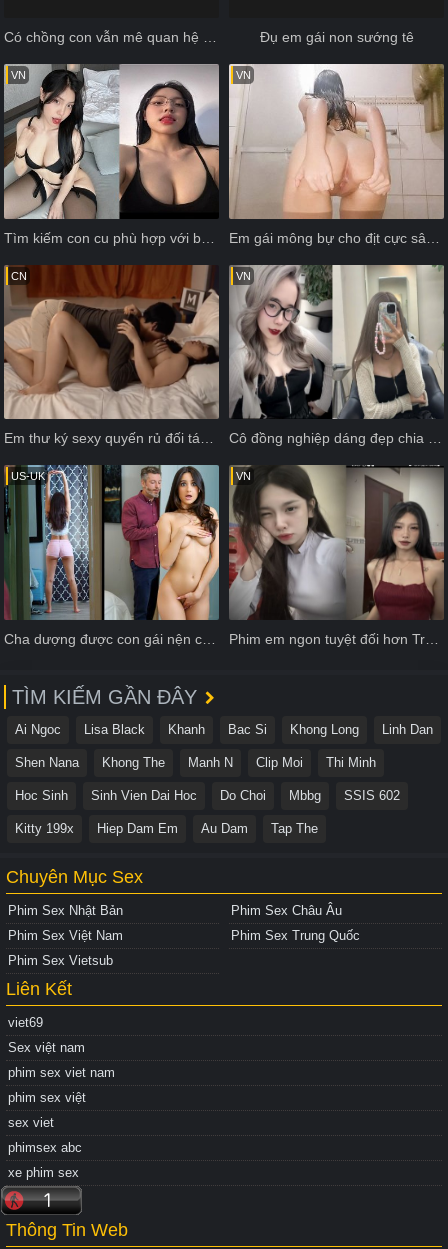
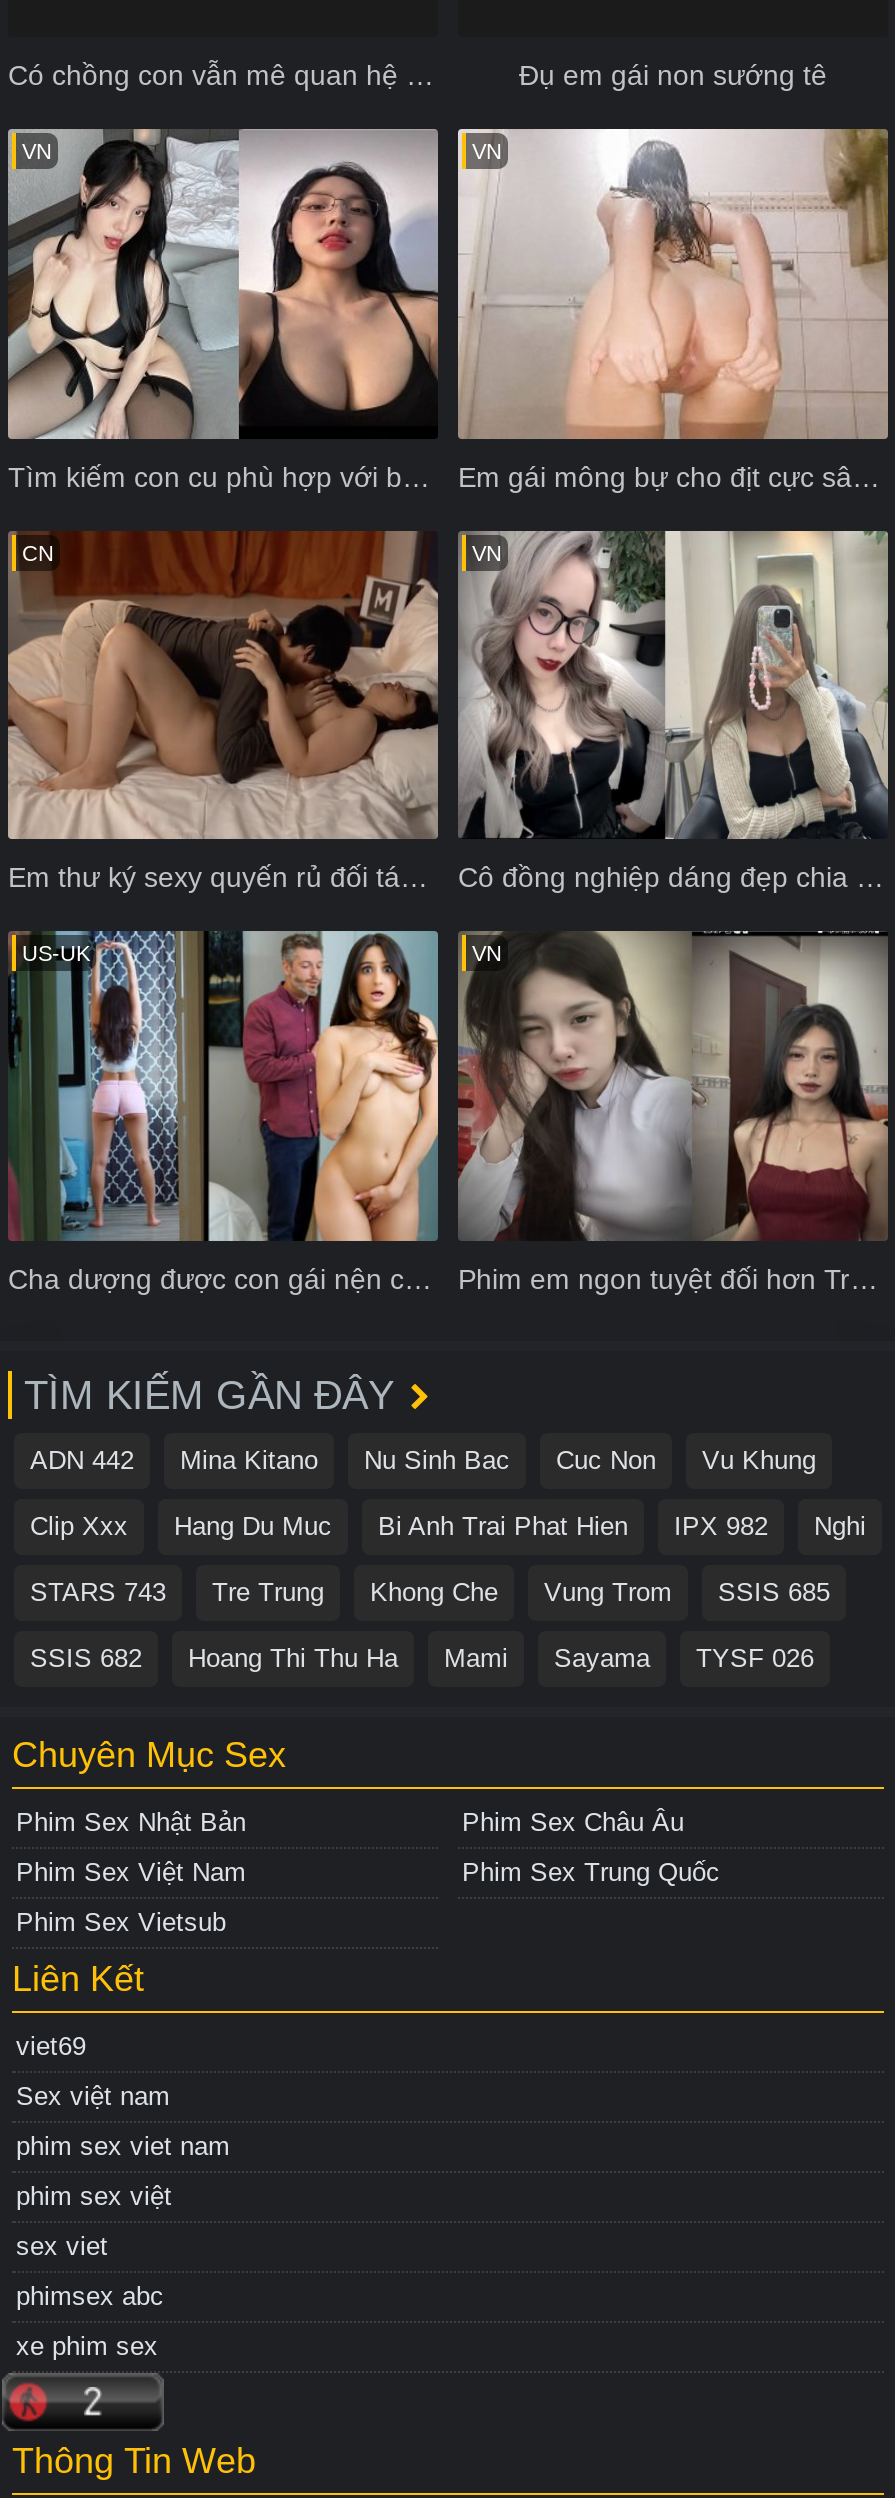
- Ai Ngoc
- Lisa Black
- Khanh
- Bac Si
- Khong Long
- Linh Dan
+ ADN 442
+ Mina Kitano
+ Nu Sinh Bac
+ Cuc Non
+ Vu Khung

- Shen Nana
- Khong The
- Manh N
- Clip Moi
- Thi Minh
+ Clip Xxx
+ Hang Du Muc
+ Bi Anh Trai Phat Hien
+ IPX 982
+ Nghi

- Hoc Sinh
- Sinh Vien Dai Hoc
- Do Choi
- Mbbg
- SSIS 602
+ STARS 743
+ Tre Trung
+ Khong Che
+ Vung Trom
+ SSIS 685

- Kitty 199x
- Hiep Dam Em
- Au Dam
- Tap The
+ SSIS 682
+ Hoang Thi Thu Ha
+ Mami
+ Sayama
+ TYSF 026
